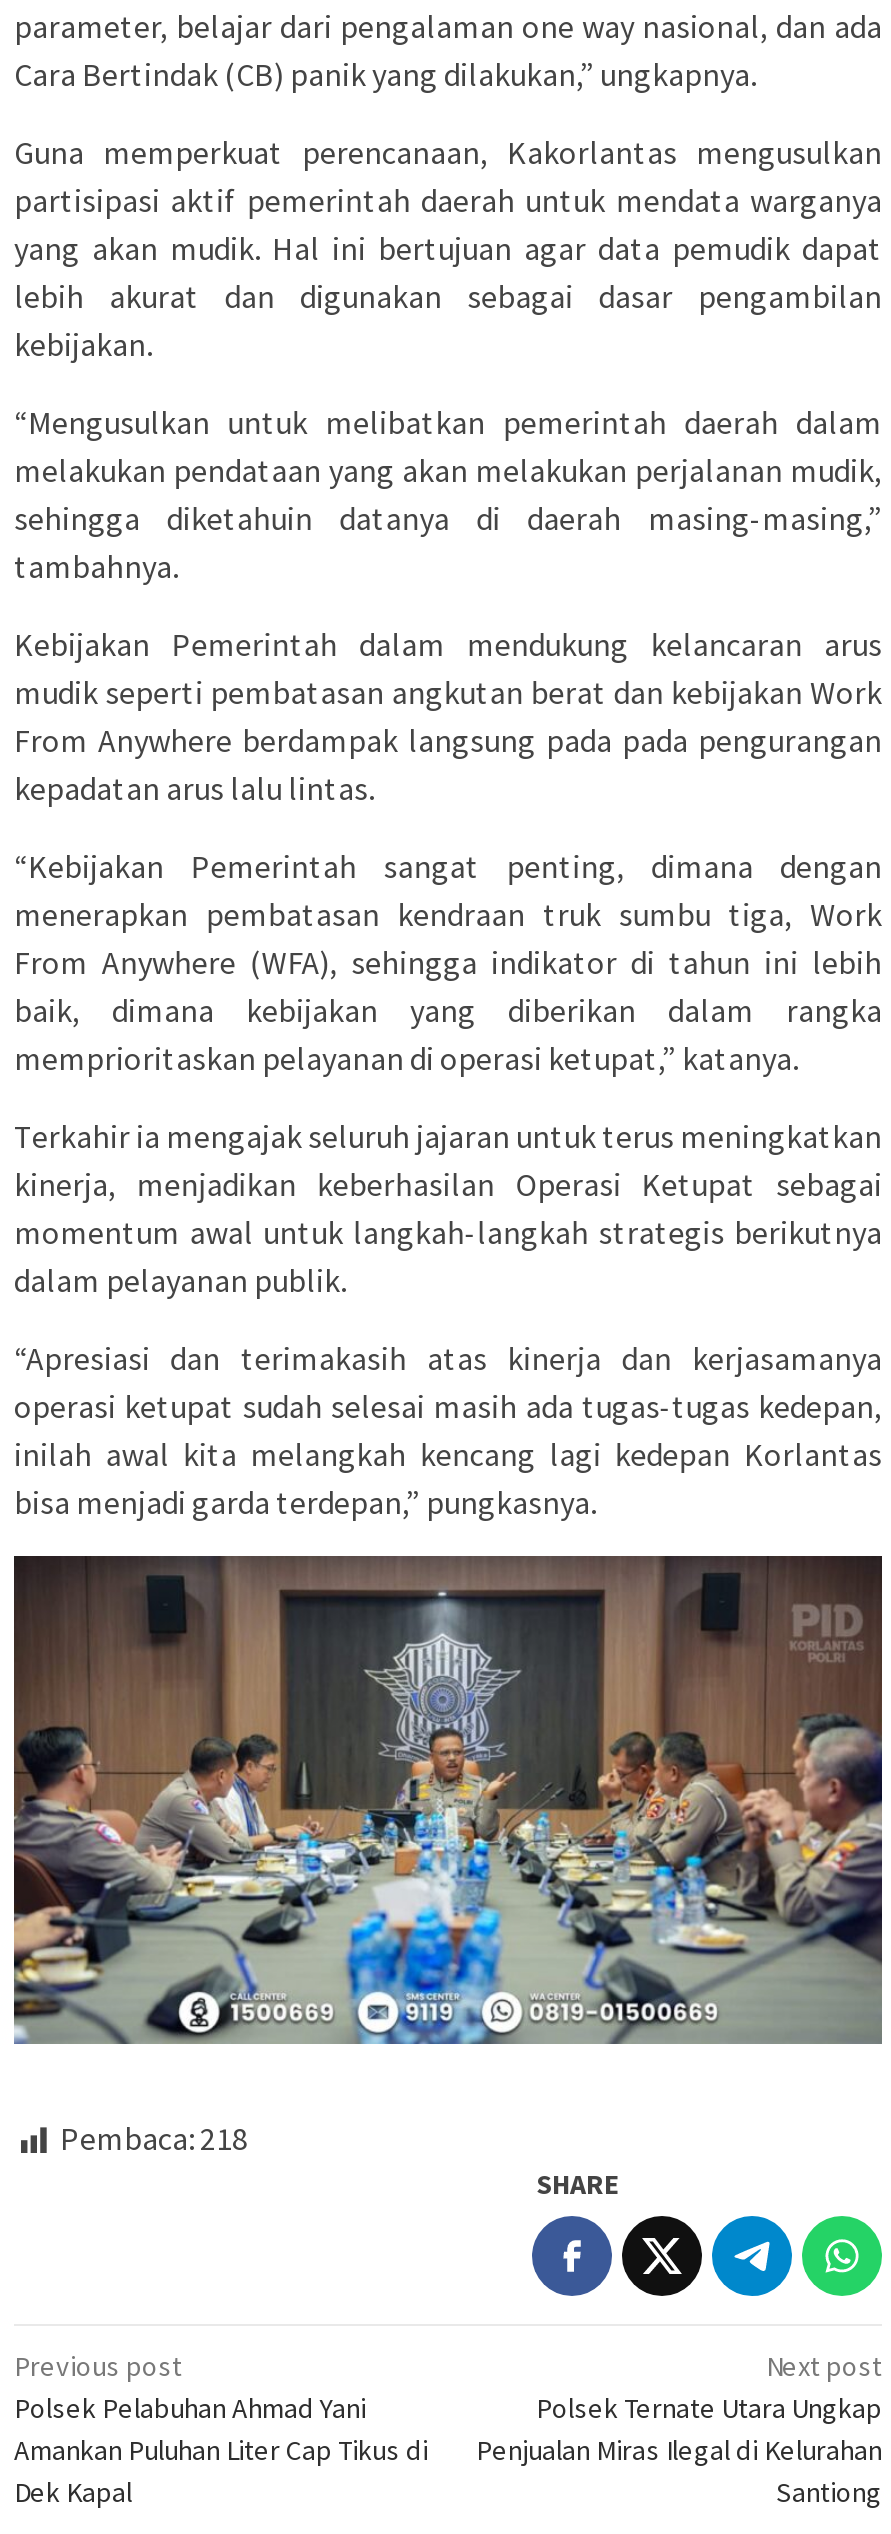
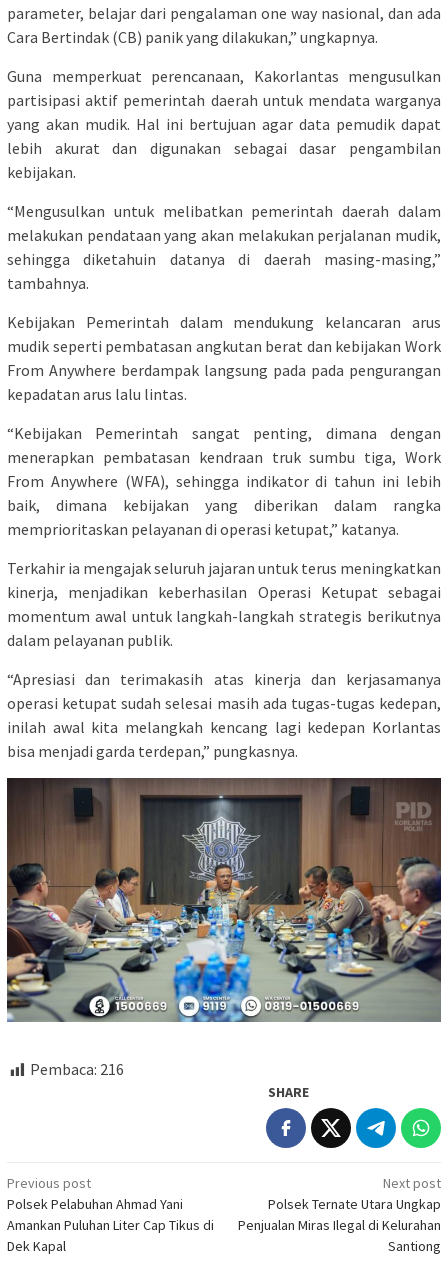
- Pembaca: 218
+ Pembaca: 216
